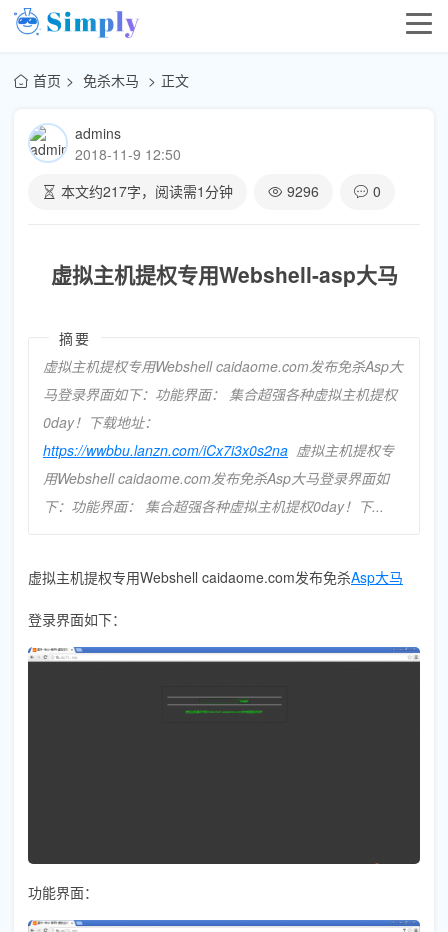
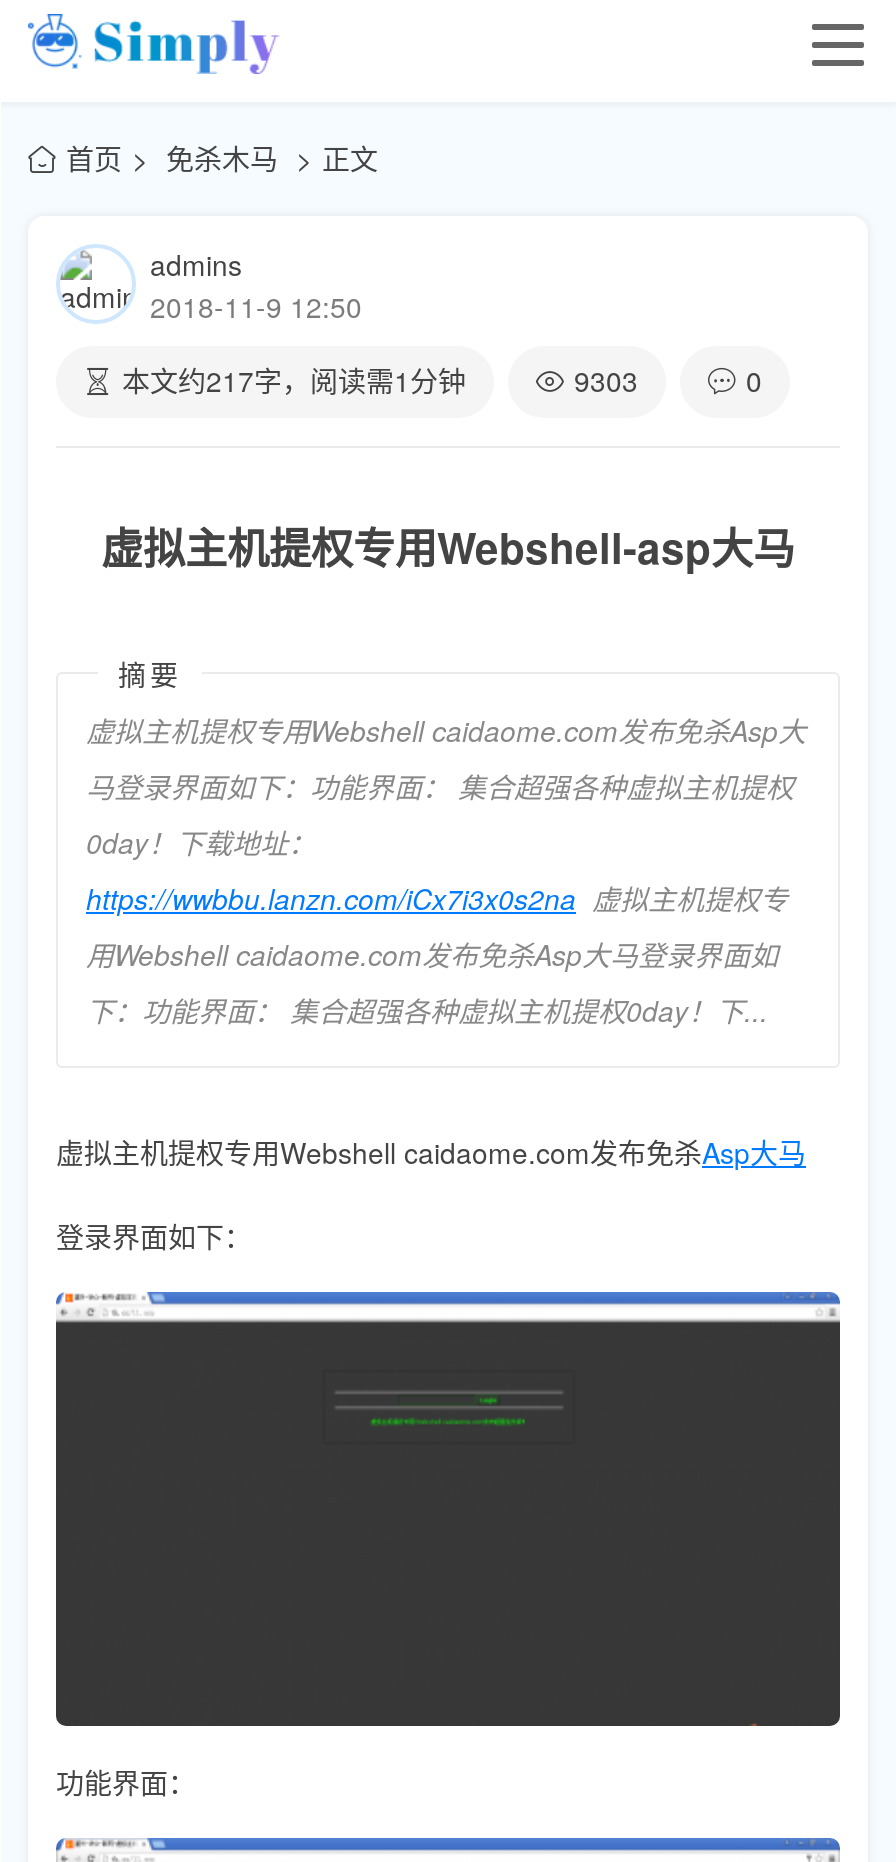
- 9296
+ 9303
